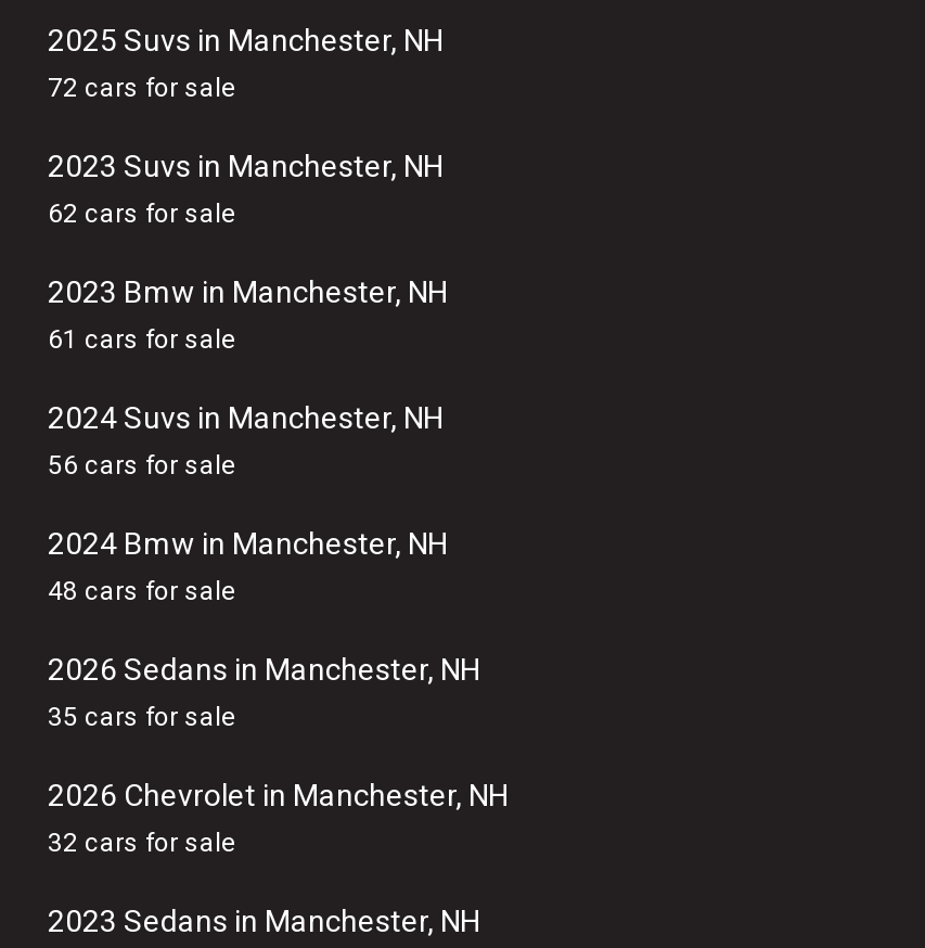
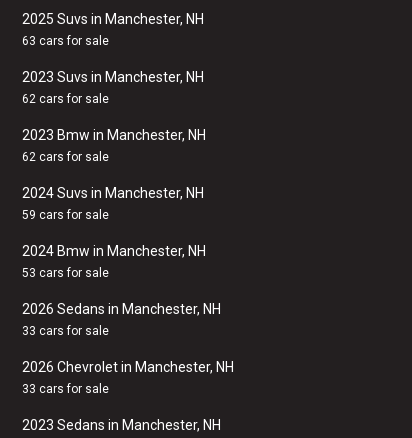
- 72 cars for sale
+ 63 cars for sale

- 61 cars for sale
+ 62 cars for sale

- 56 cars for sale
+ 59 cars for sale

- 48 cars for sale
+ 53 cars for sale

- 35 cars for sale
+ 33 cars for sale

- 32 cars for sale
+ 33 cars for sale
